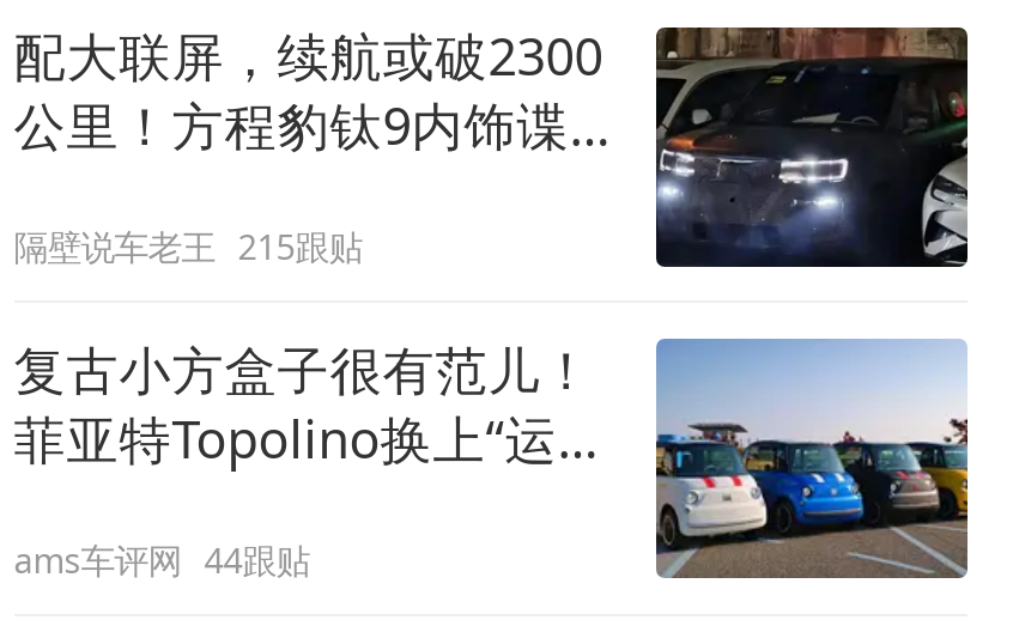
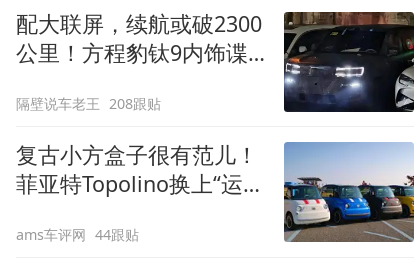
- 隔壁说车老王 215跟贴
+ 隔壁说车老王 208跟贴
